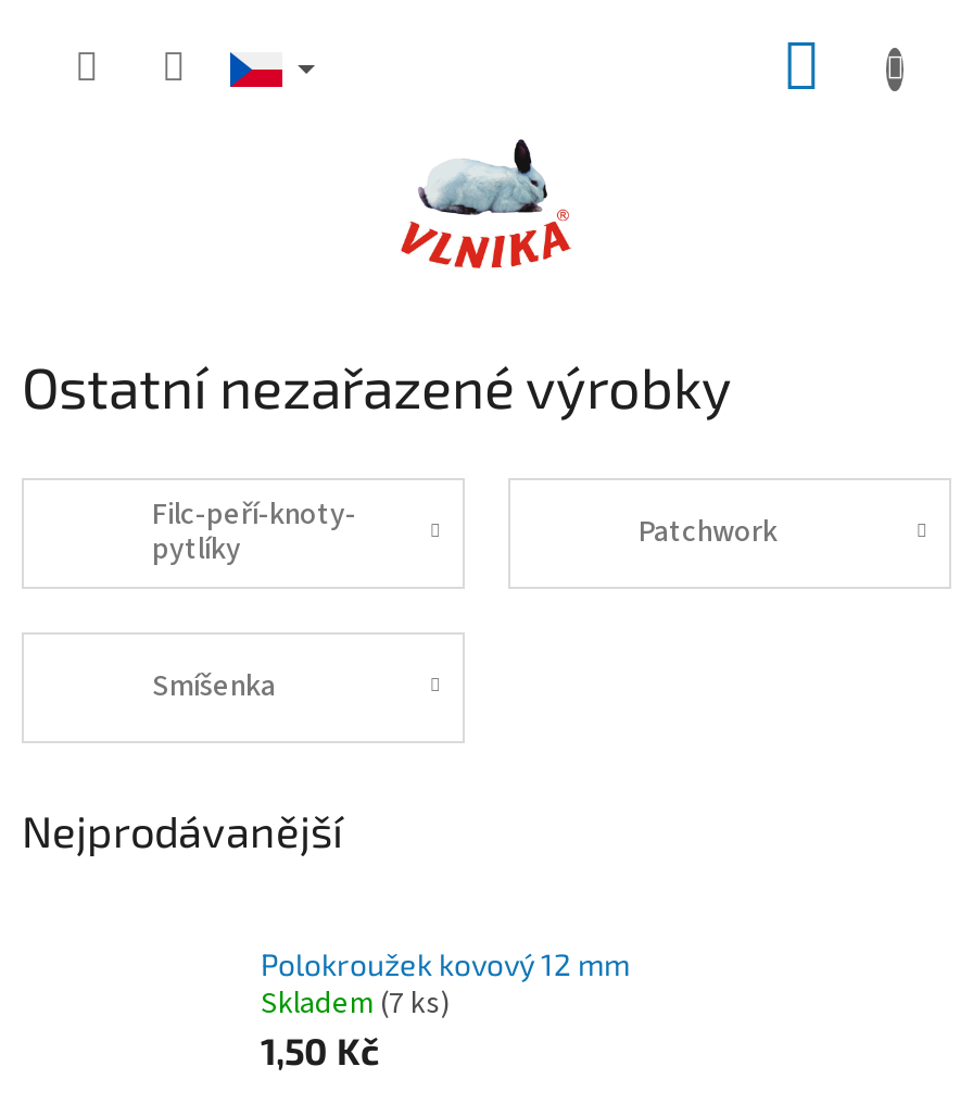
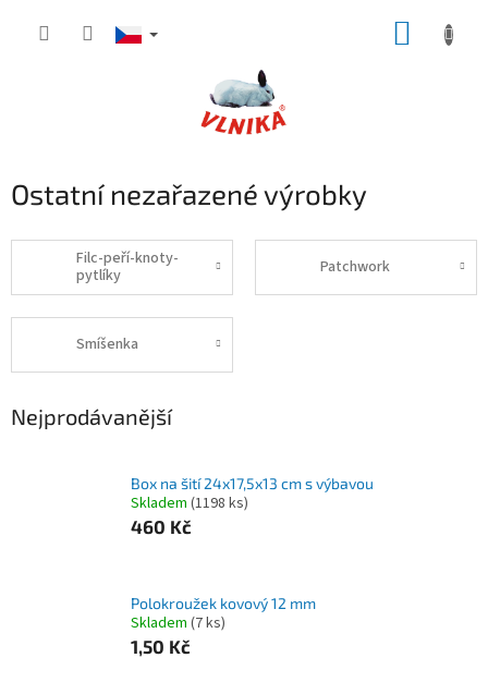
+ Box na šití 24x17,5x13 cm s výbavou
+ Skladem (1198 ks)
+ 460 Kč
